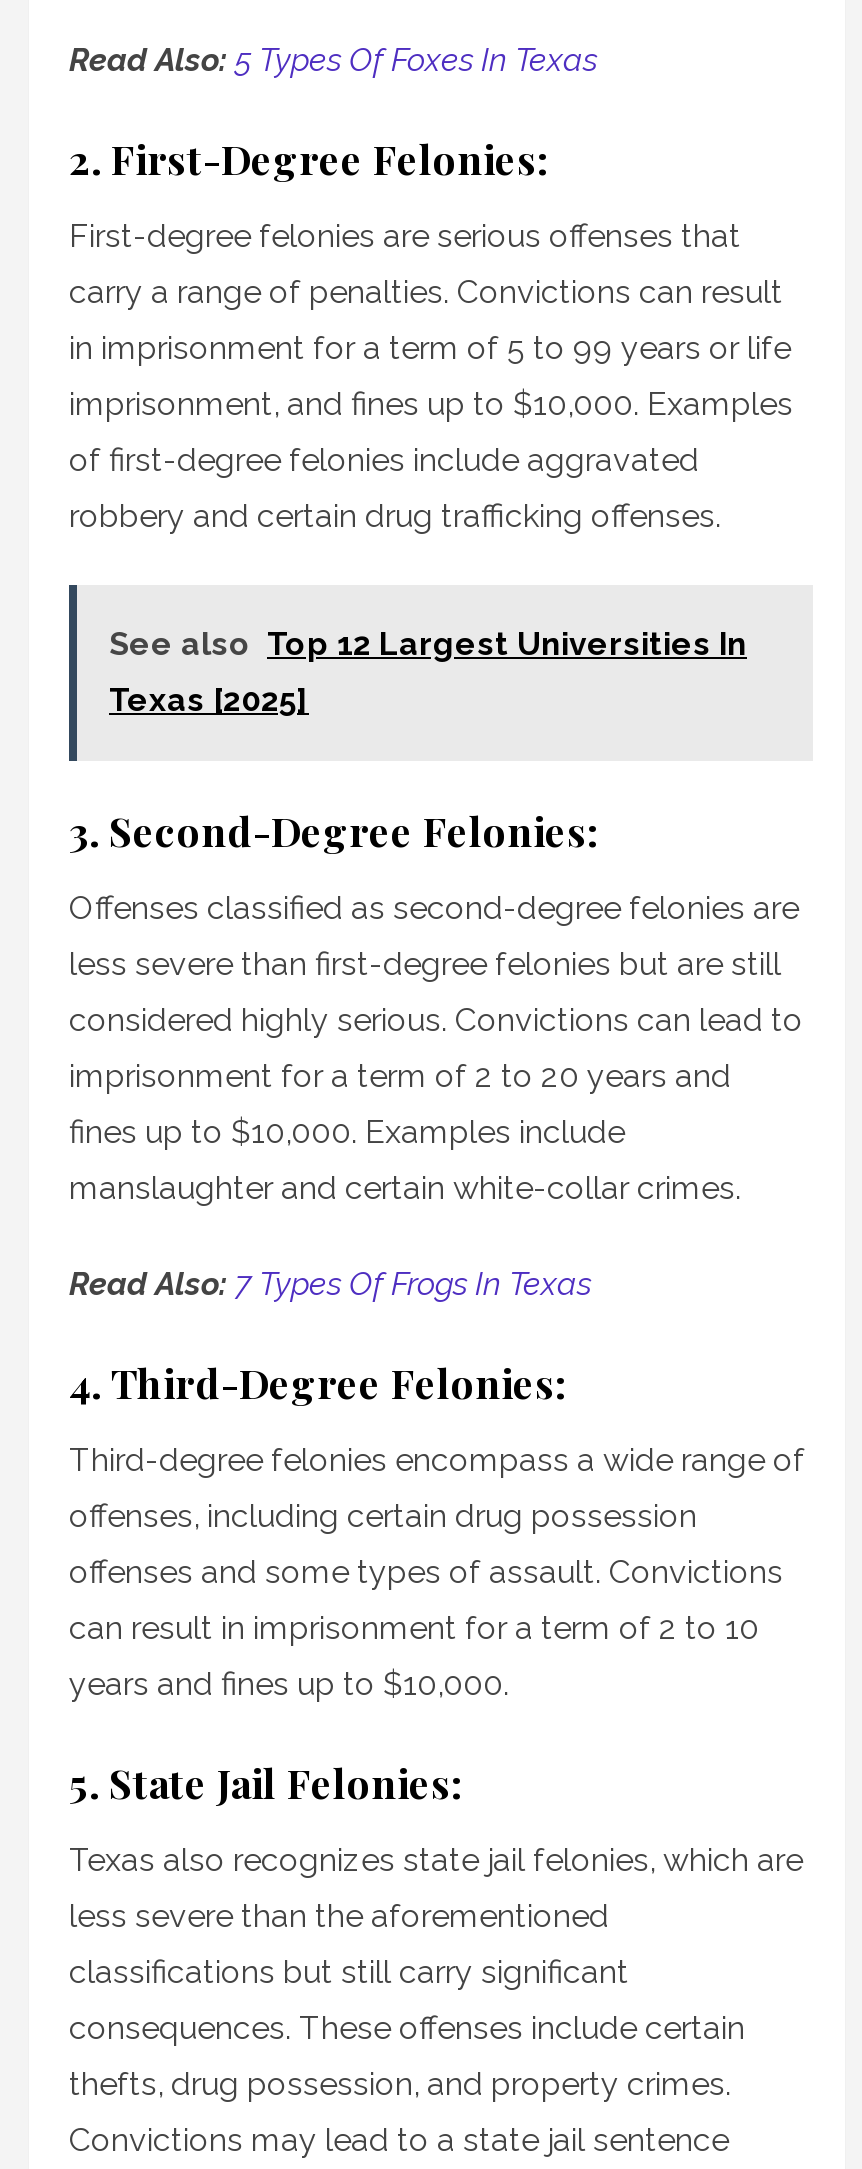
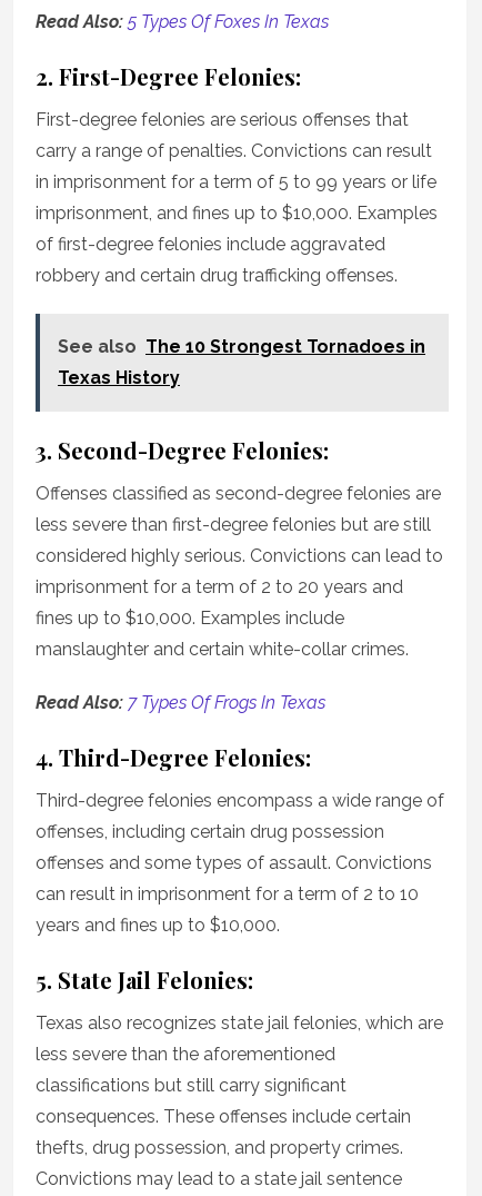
- See also Top 12 Largest Universities In
+ See also The 10 Strongest Tornadoes in

- Texas [2025]
+ Texas History
